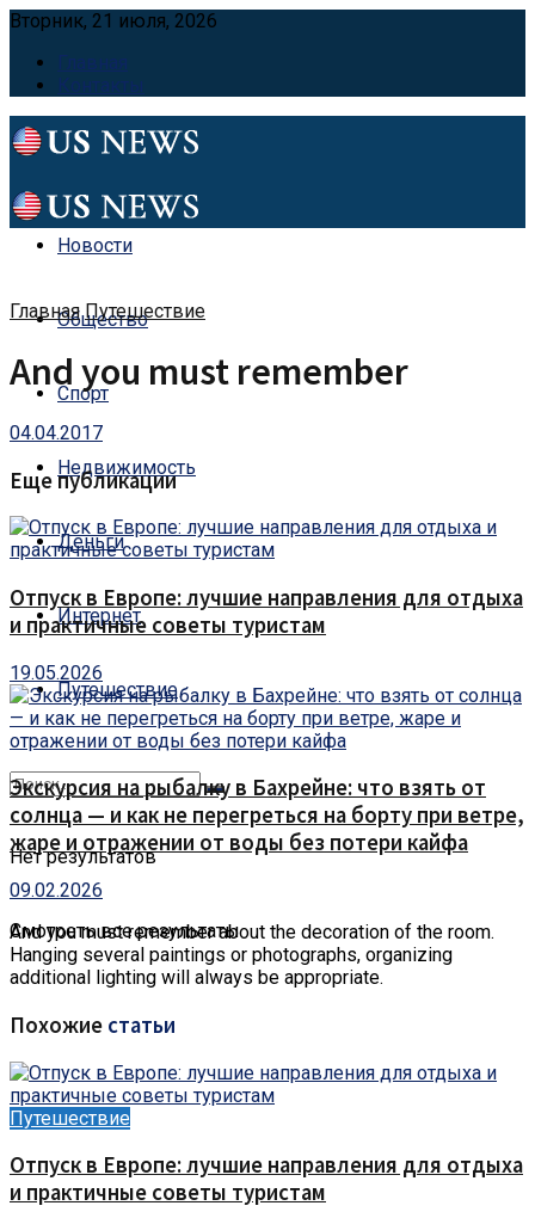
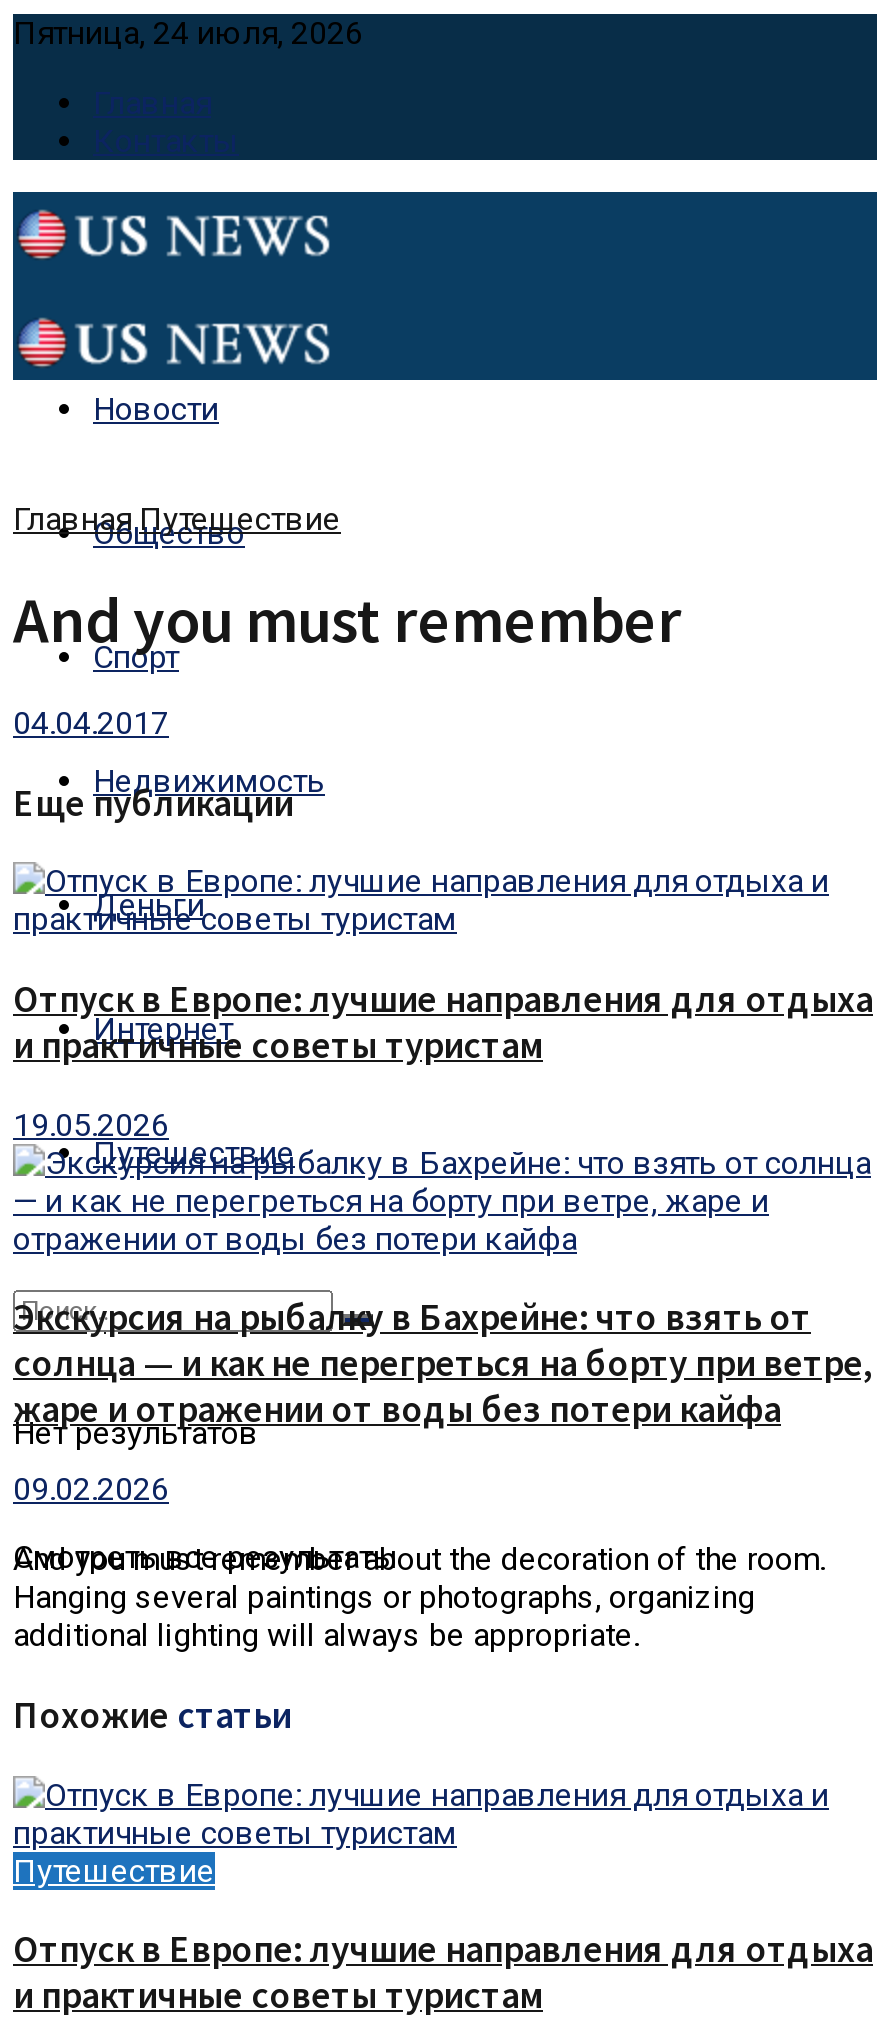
- Вторник, 21 июля, 2026
+ Пятница, 24 июля, 2026
